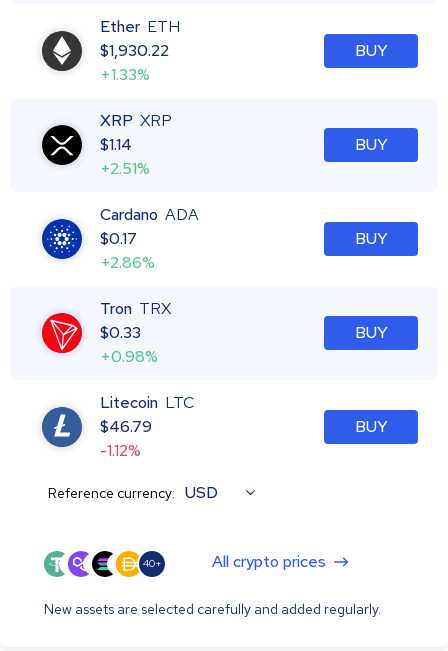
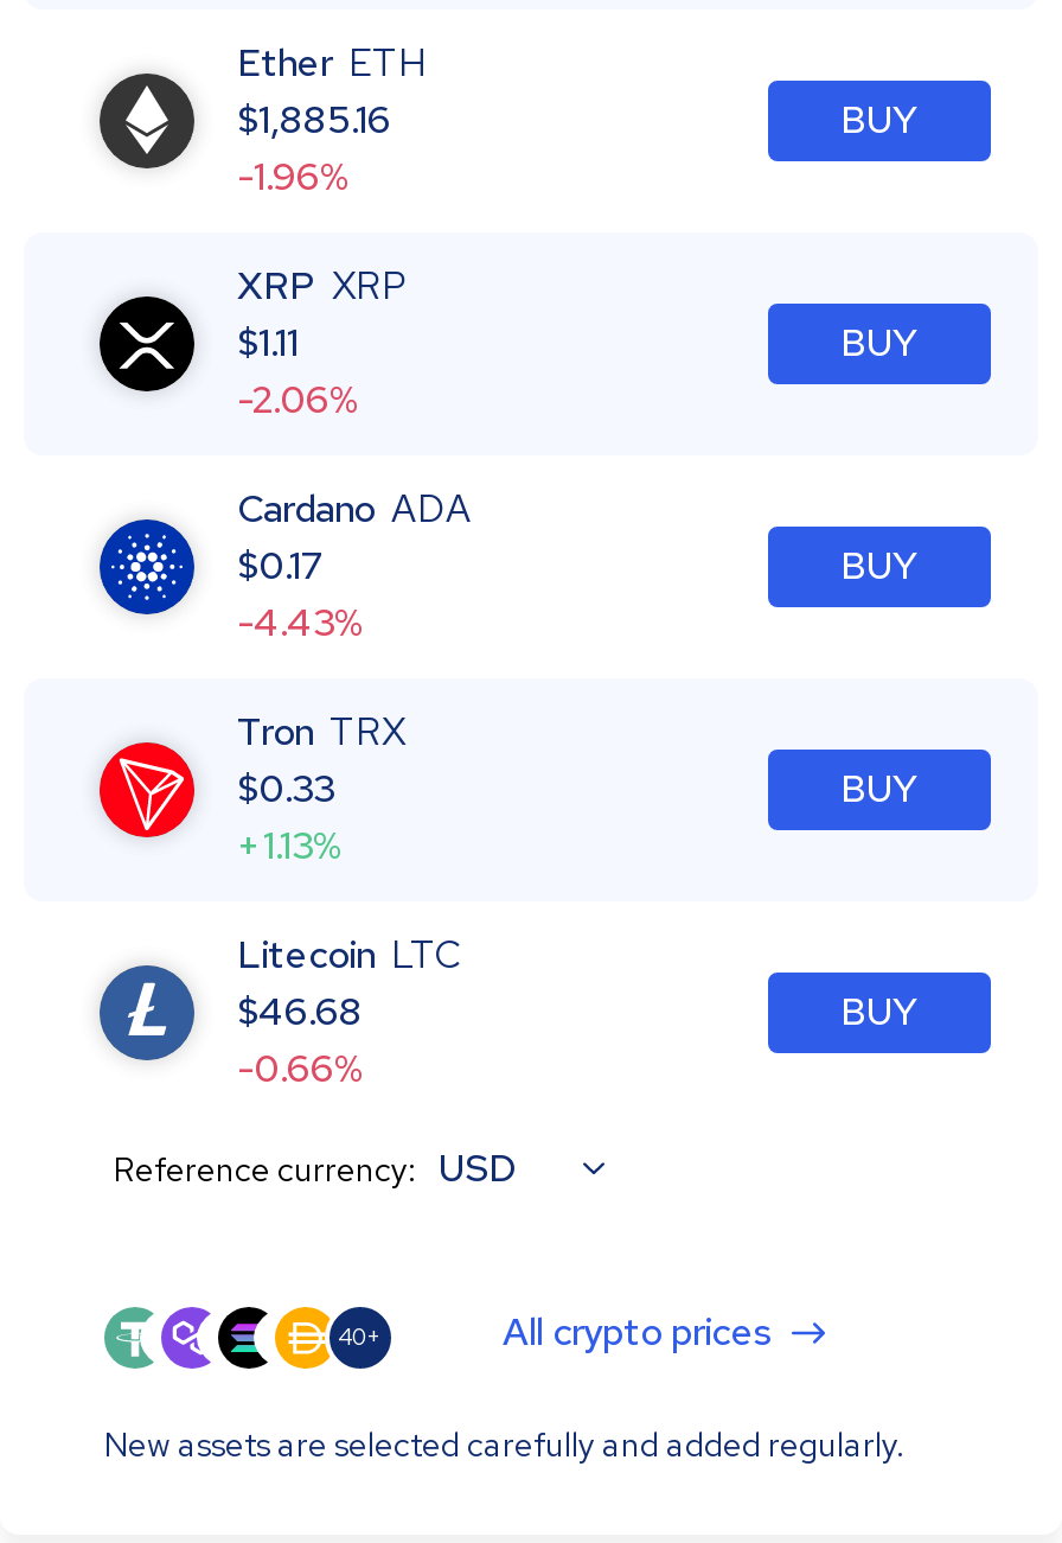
- $1,930.22
+ $1,885.16

- +1.33%
+ -1.96%

- $1.14
+ $1.11

- +2.51%
+ -2.06%

- +2.86%
+ -4.43%

- +0.98%
+ +1.13%

- $46.79
+ $46.68

- -1.12%
+ -0.66%
